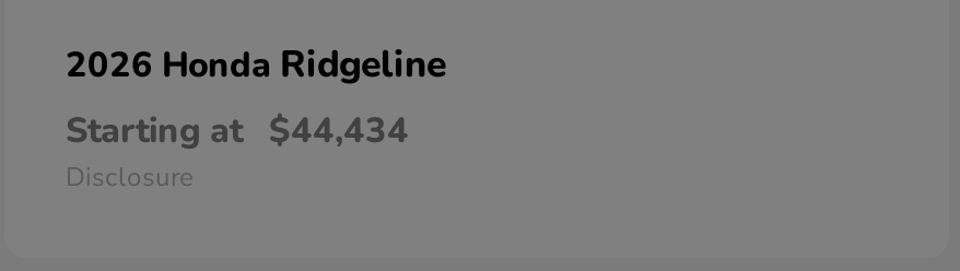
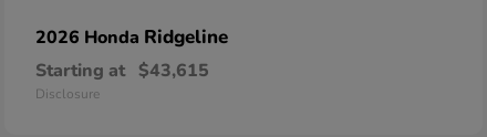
- Starting at $44,434
+ Starting at $43,615
